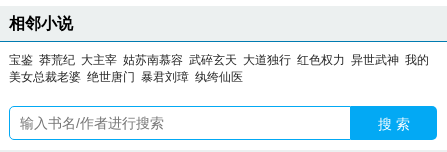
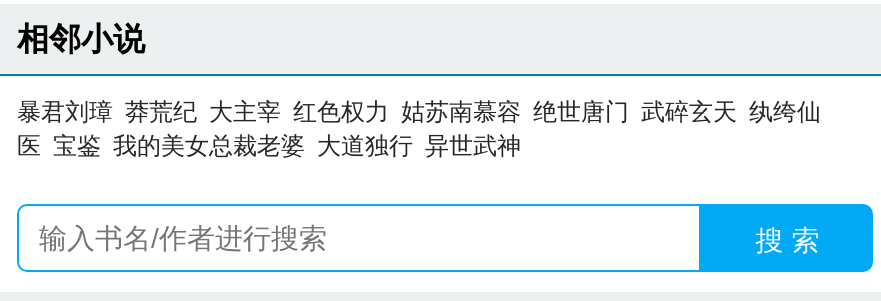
- 宝鉴 莽荒纪 大主宰 姑苏南慕容 武碎玄天 大道独行 红色权力 异世武神 我的
- 美女总裁老婆 绝世唐门 暴君刘璋 纨绔仙医
+ 暴君刘璋 莽荒纪 大主宰 红色权力 姑苏南慕容 绝世唐门 武碎玄天 纨绔仙
+ 医 宝鉴 我的美女总裁老婆 大道独行 异世武神
